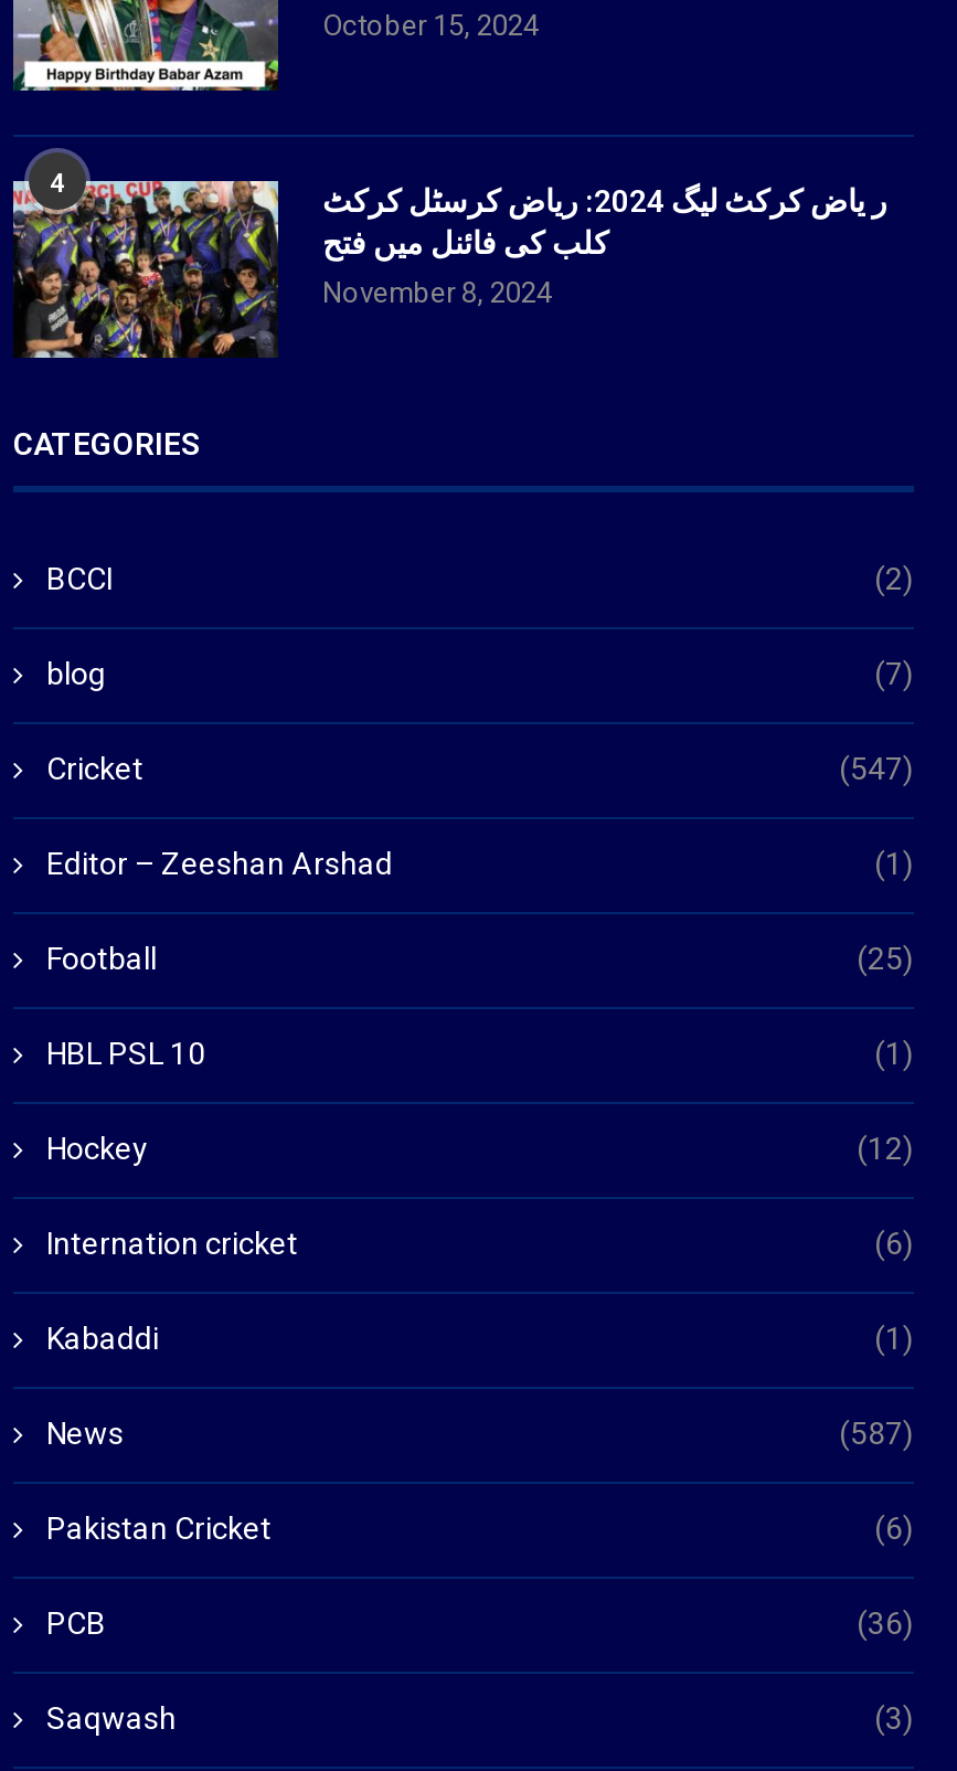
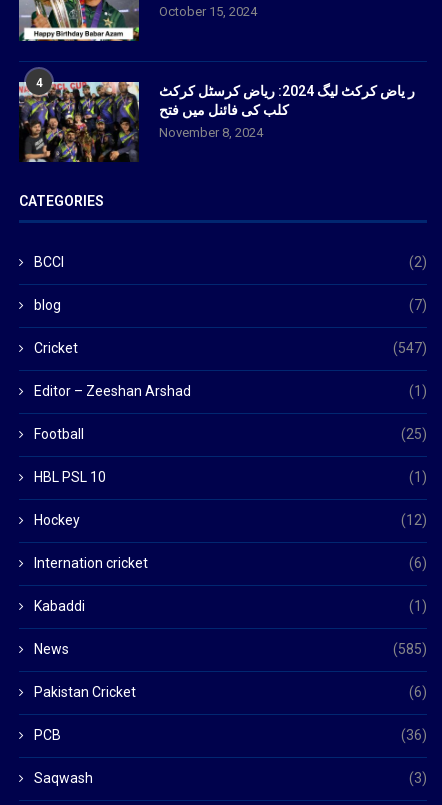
- (587)
+ (585)
